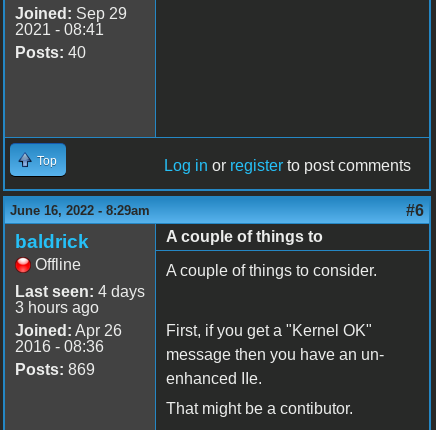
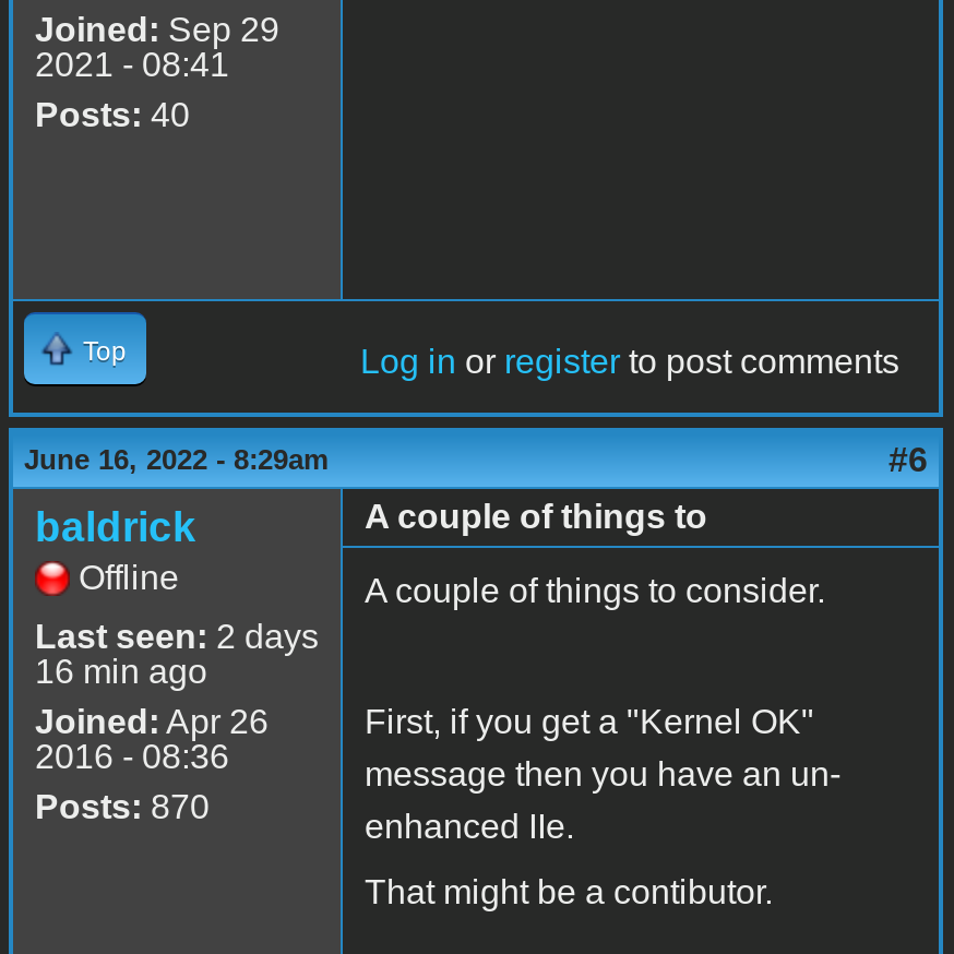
- Last seen: 4 days
+ Last seen: 2 days

- 3 hours ago
+ 16 min ago

- Posts: 869
+ Posts: 870
